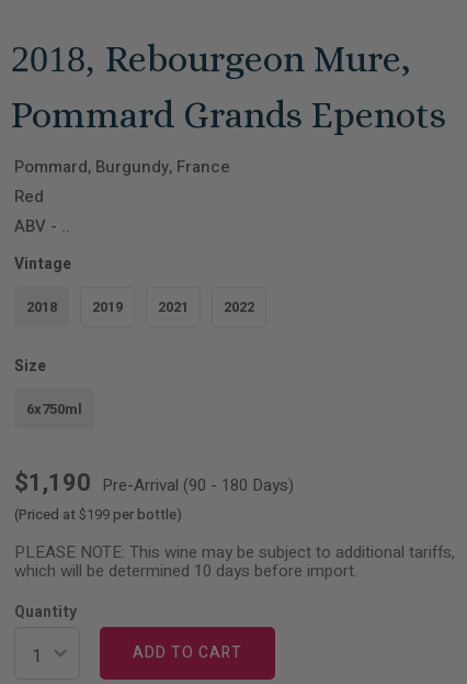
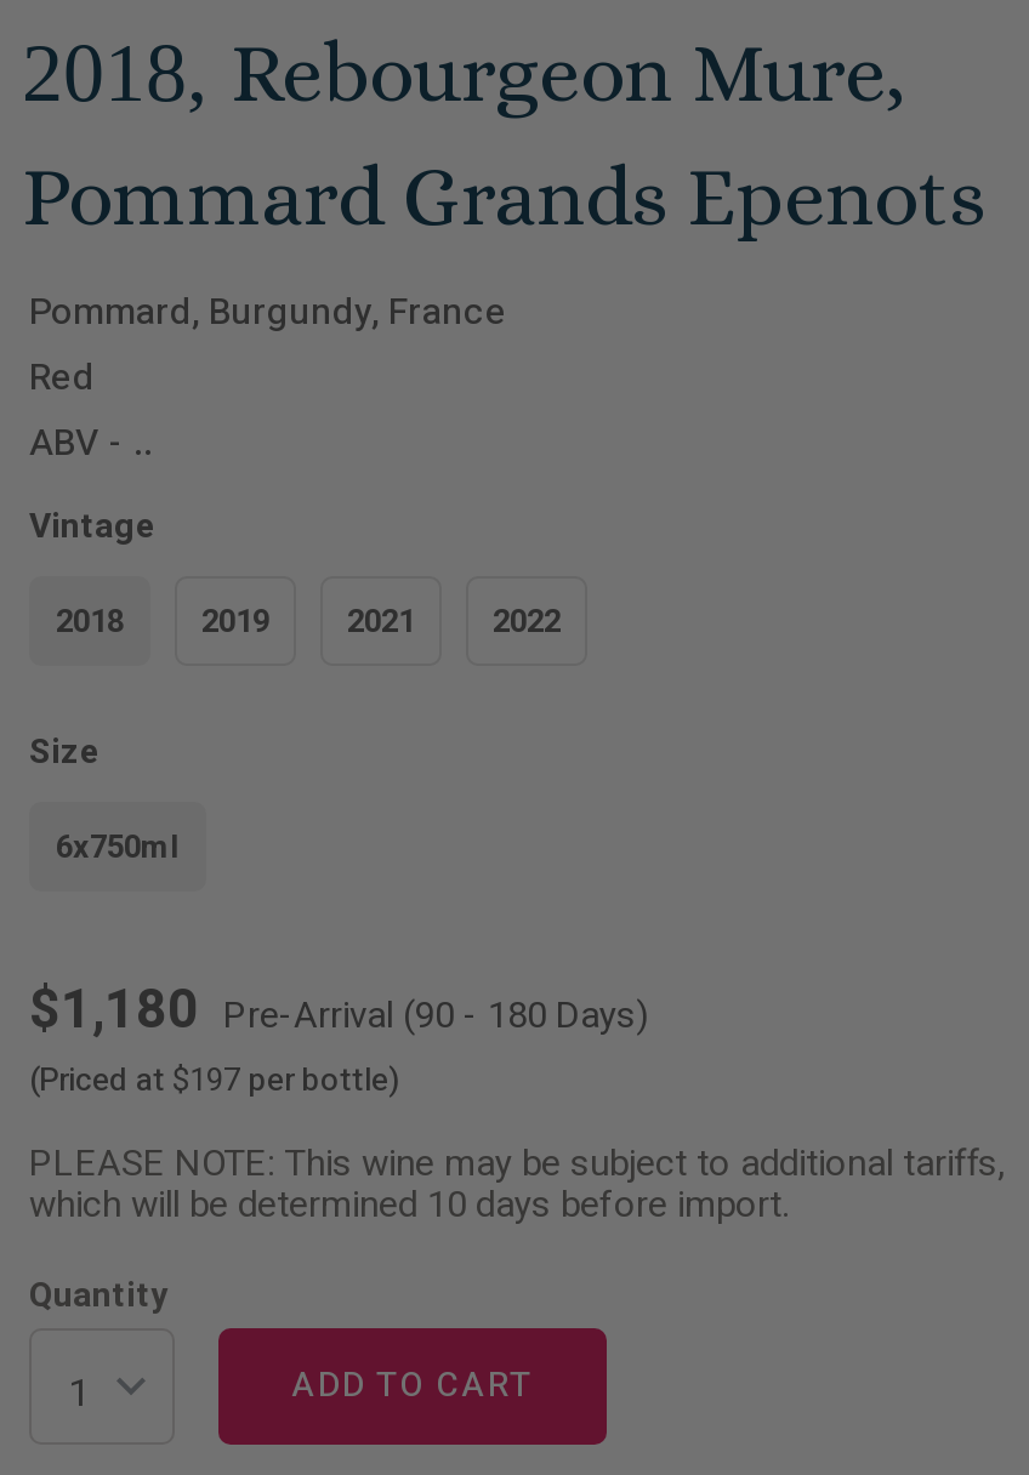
- $1,190 Pre-Arrival (90 - 180 Days)
+ $1,180 Pre-Arrival (90 - 180 Days)

- (Priced at $199 per bottle)
+ (Priced at $197 per bottle)
